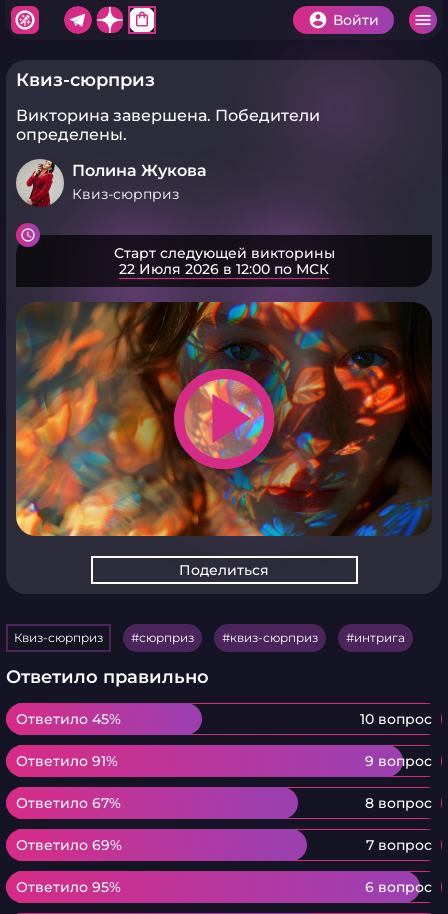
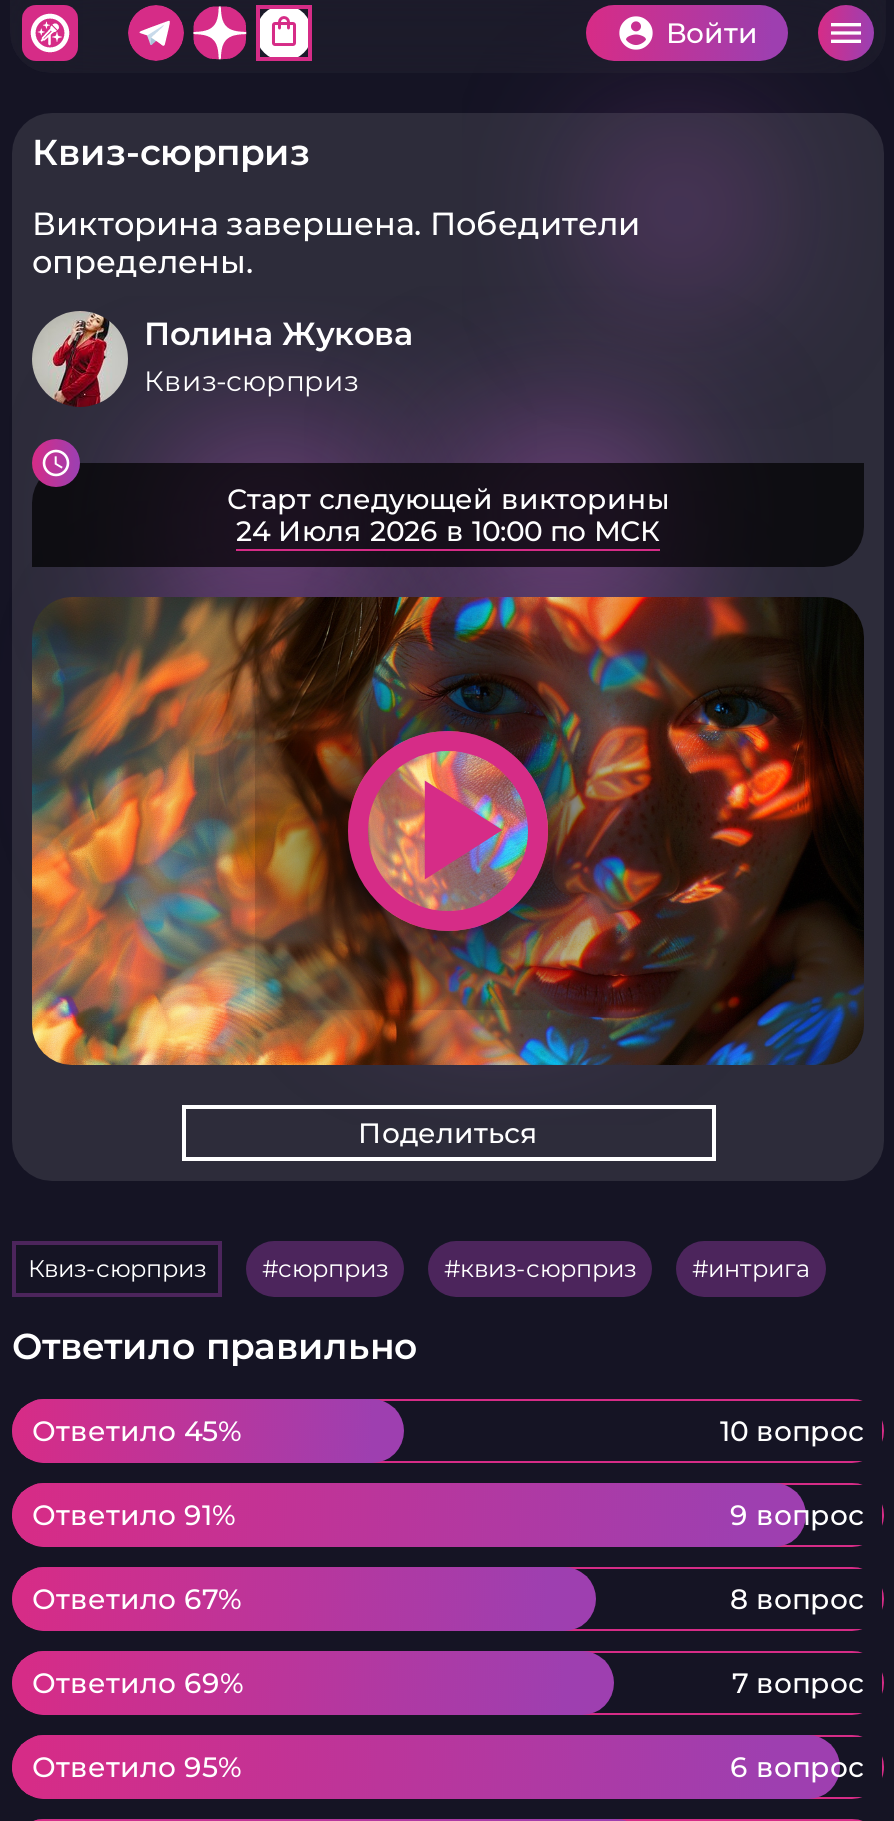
- 22 Июля 2026 в 12:00 по МСК
+ 24 Июля 2026 в 10:00 по МСК
